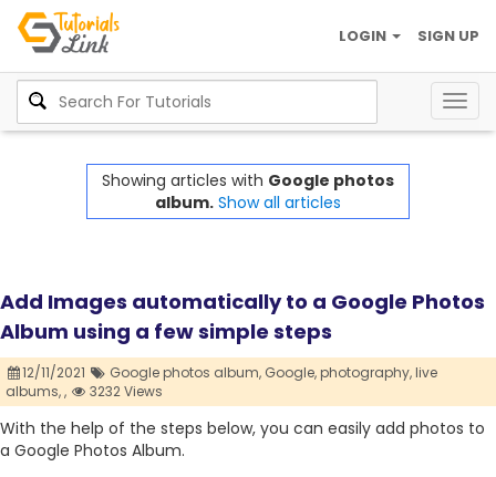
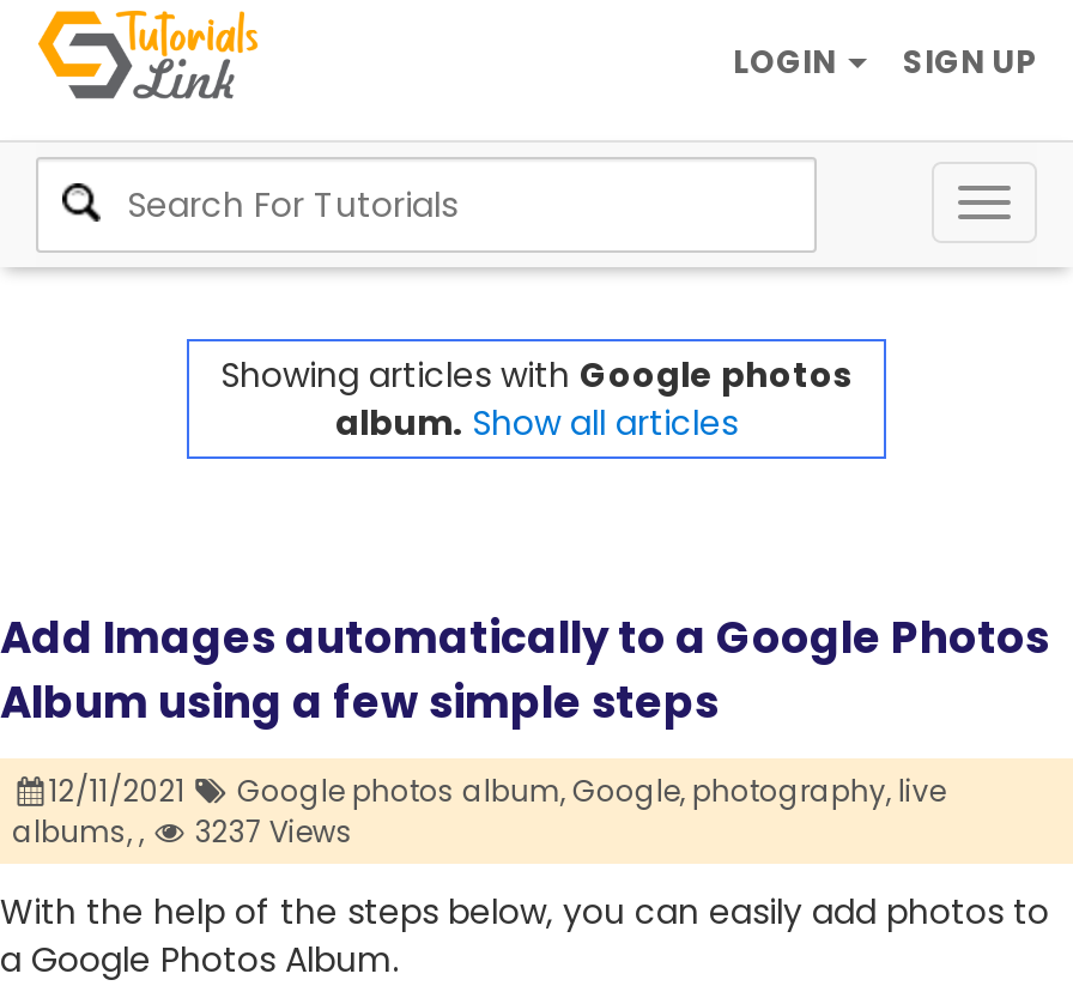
- albums, 3232 Views
+ albums, 3237 Views
